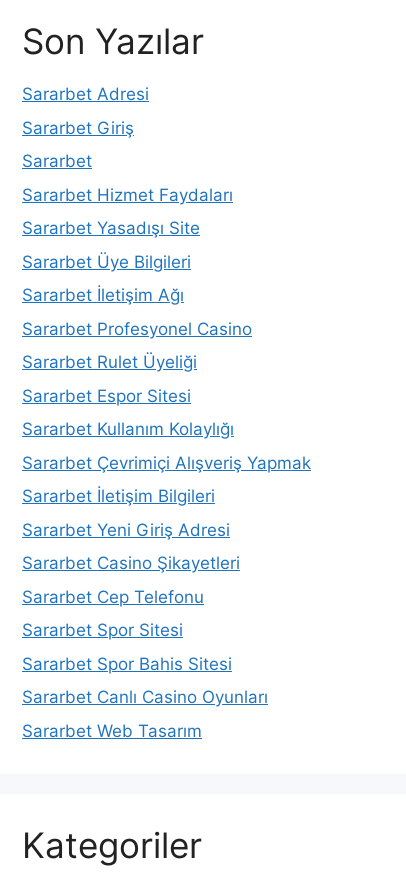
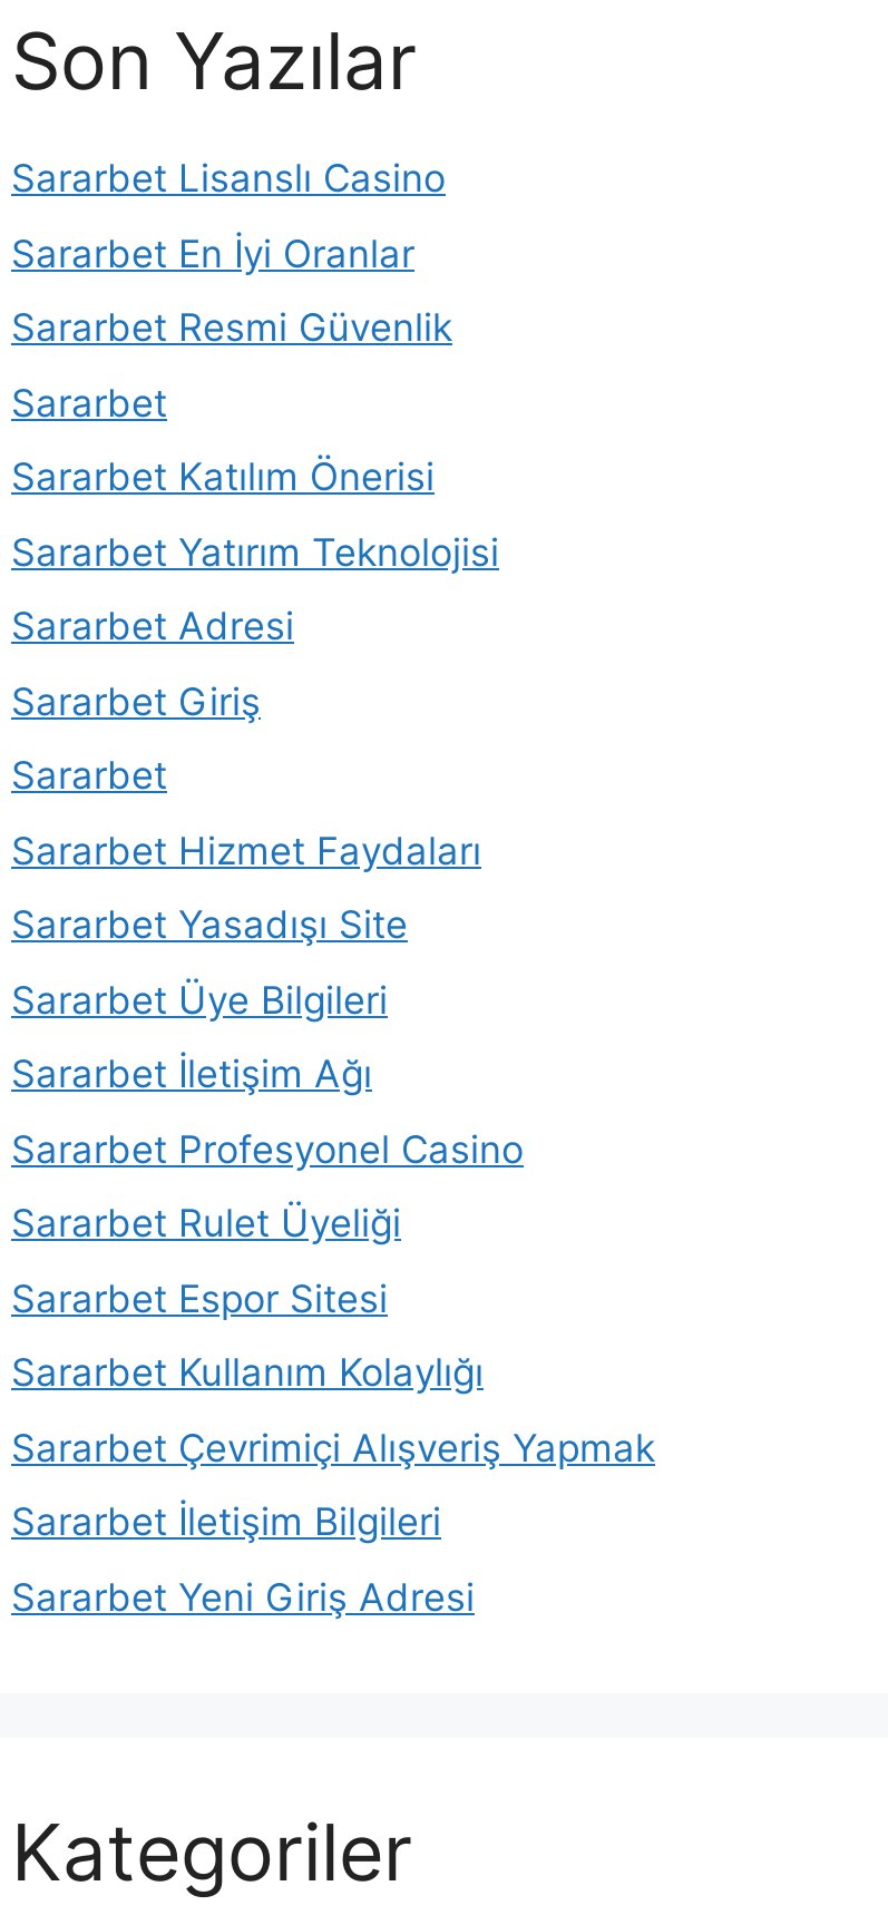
+ Sararbet Lisanslı Casino
+ Sararbet En İyi Oranlar
+ Sararbet Resmi Güvenlik
+ Sararbet
+ Sararbet Katılım Önerisi
+ Sararbet Yatırım Teknolojisi

moved down: Sararbet Adresi | Sararbet Giriş | Sararbet | ... | Sararbet İletişim Bilgileri | Sararbet Yeni Giriş Adresi

- Sararbet Casino Şikayetleri
- Sararbet Cep Telefonu
- Sararbet Spor Sitesi
- Sararbet Spor Bahis Sitesi
- Sararbet Canlı Casino Oyunları
- Sararbet Web Tasarım
